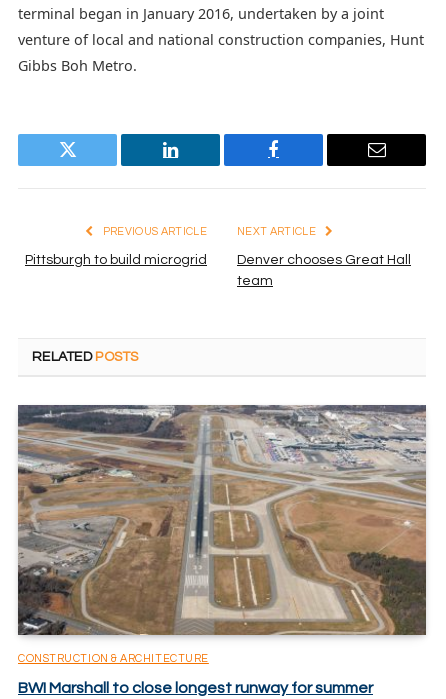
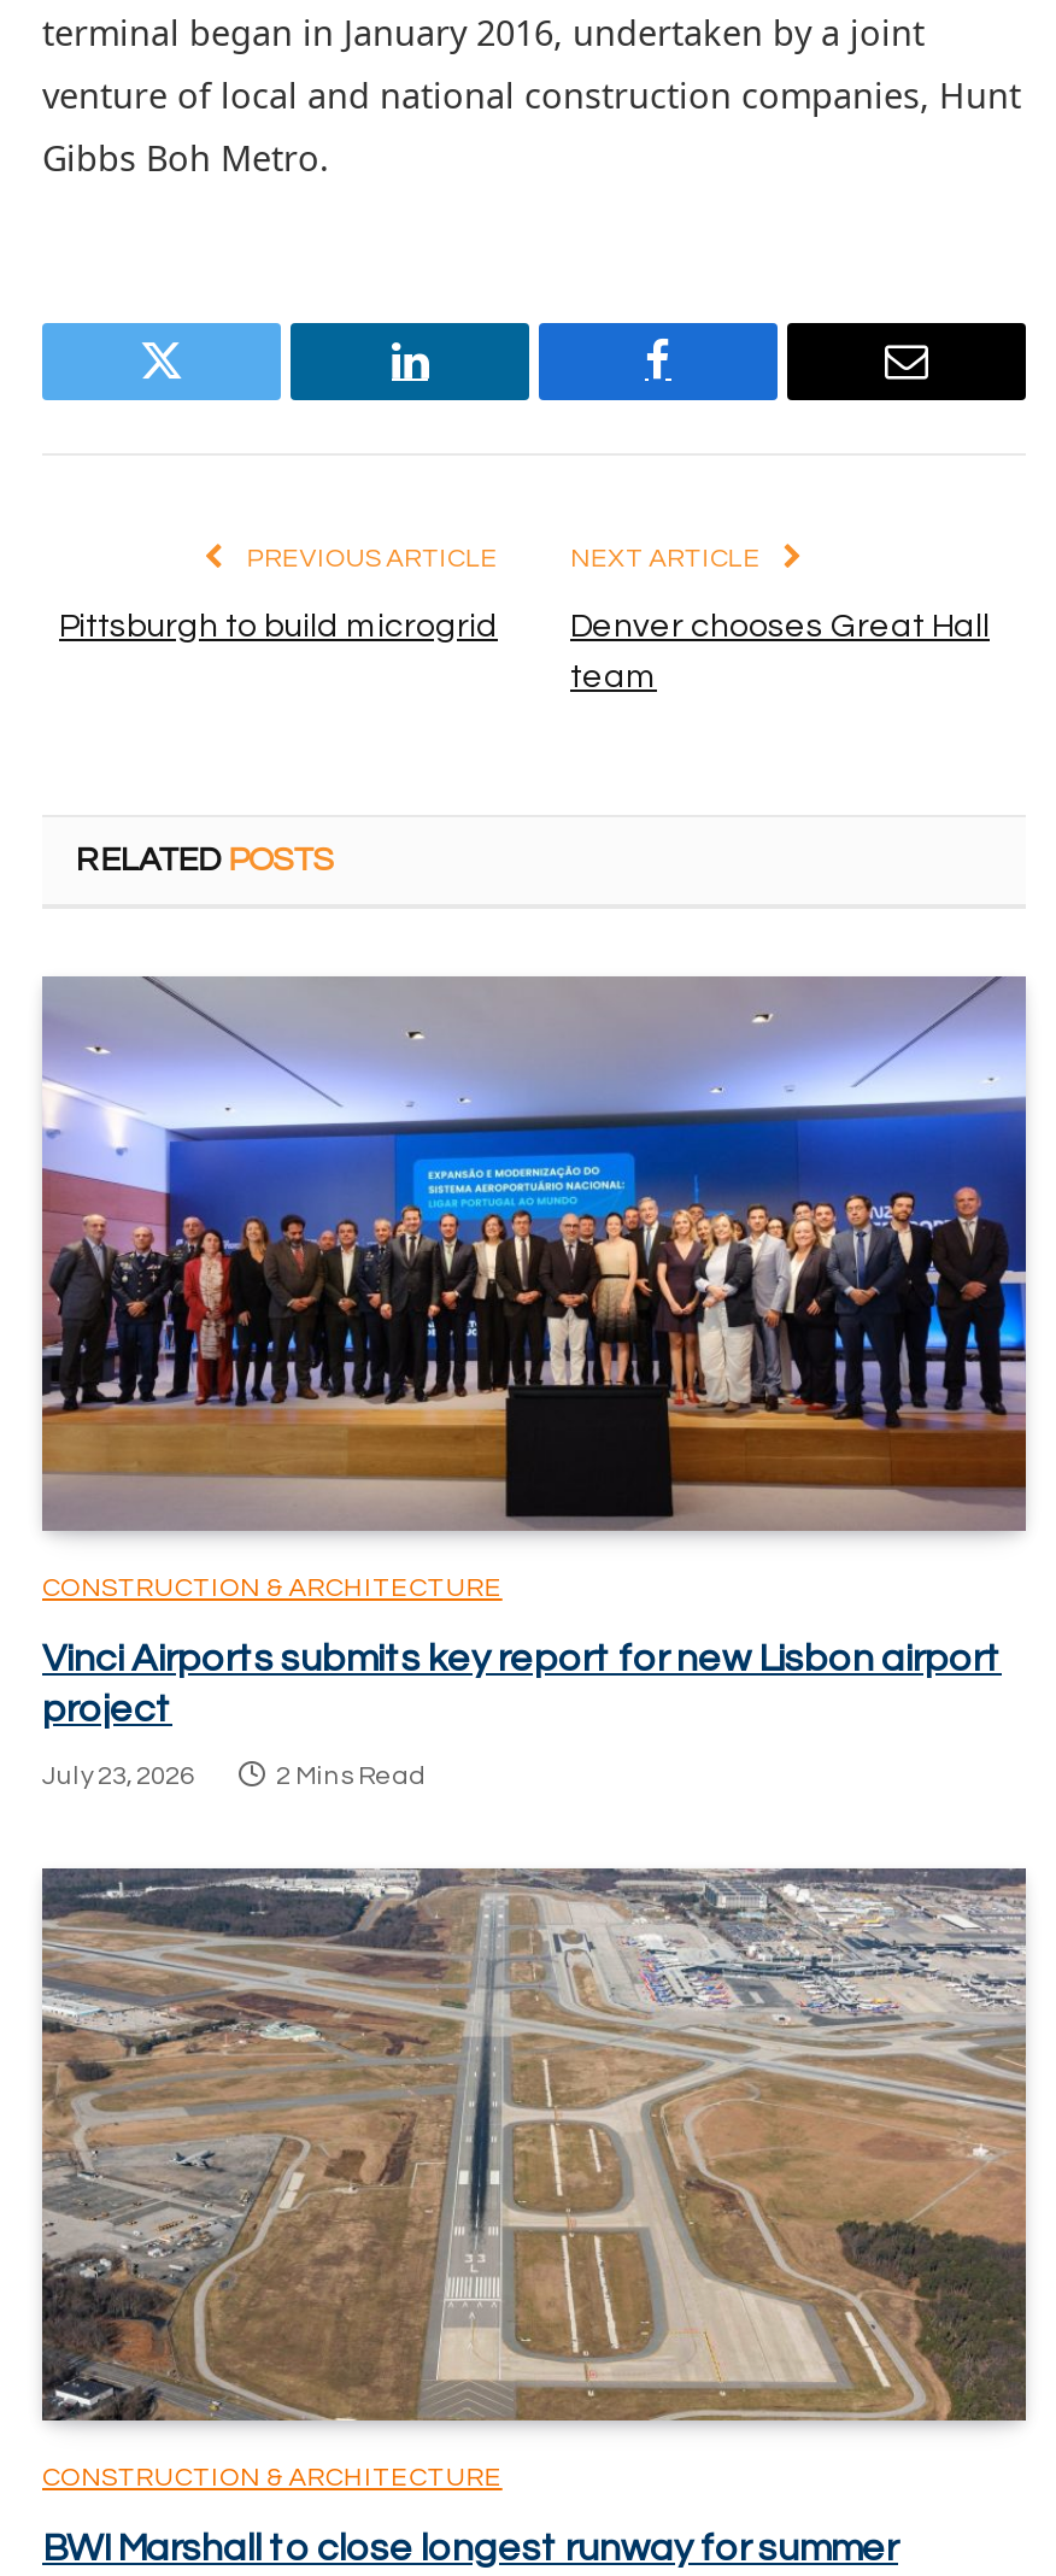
- [image]
+ [image]

+ Vinci Airports submits key report for new Lisbon airport
+ project
+ July 23, 2026
+ 2 Mins Read

+ CONSTRUCTION & ARCHITECTURE
